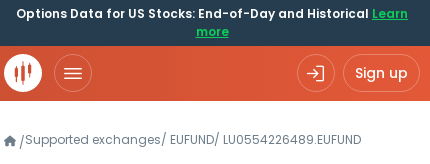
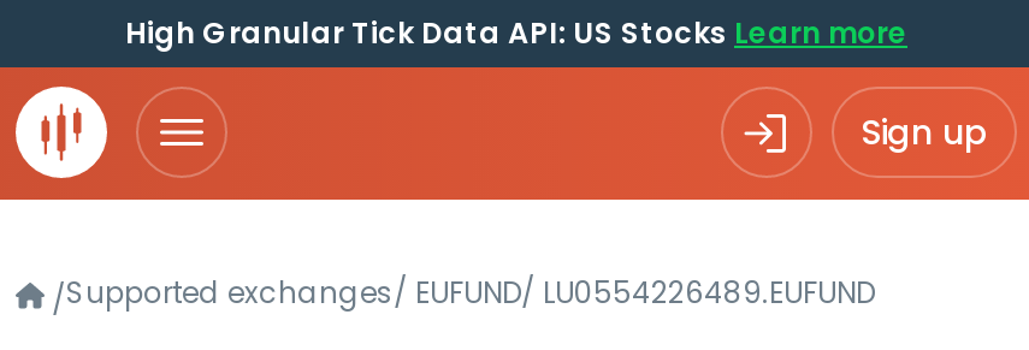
- Options Data for US Stocks: End-of-Day and Historical Learn
- more
+ High Granular Tick Data API: US Stocks Learn more
